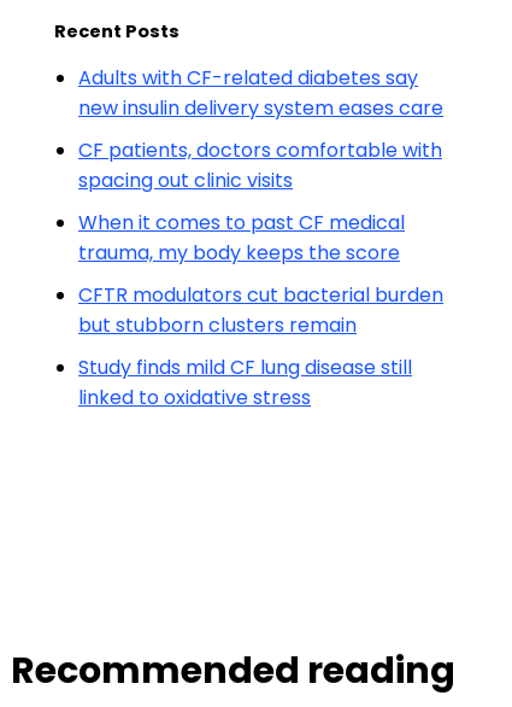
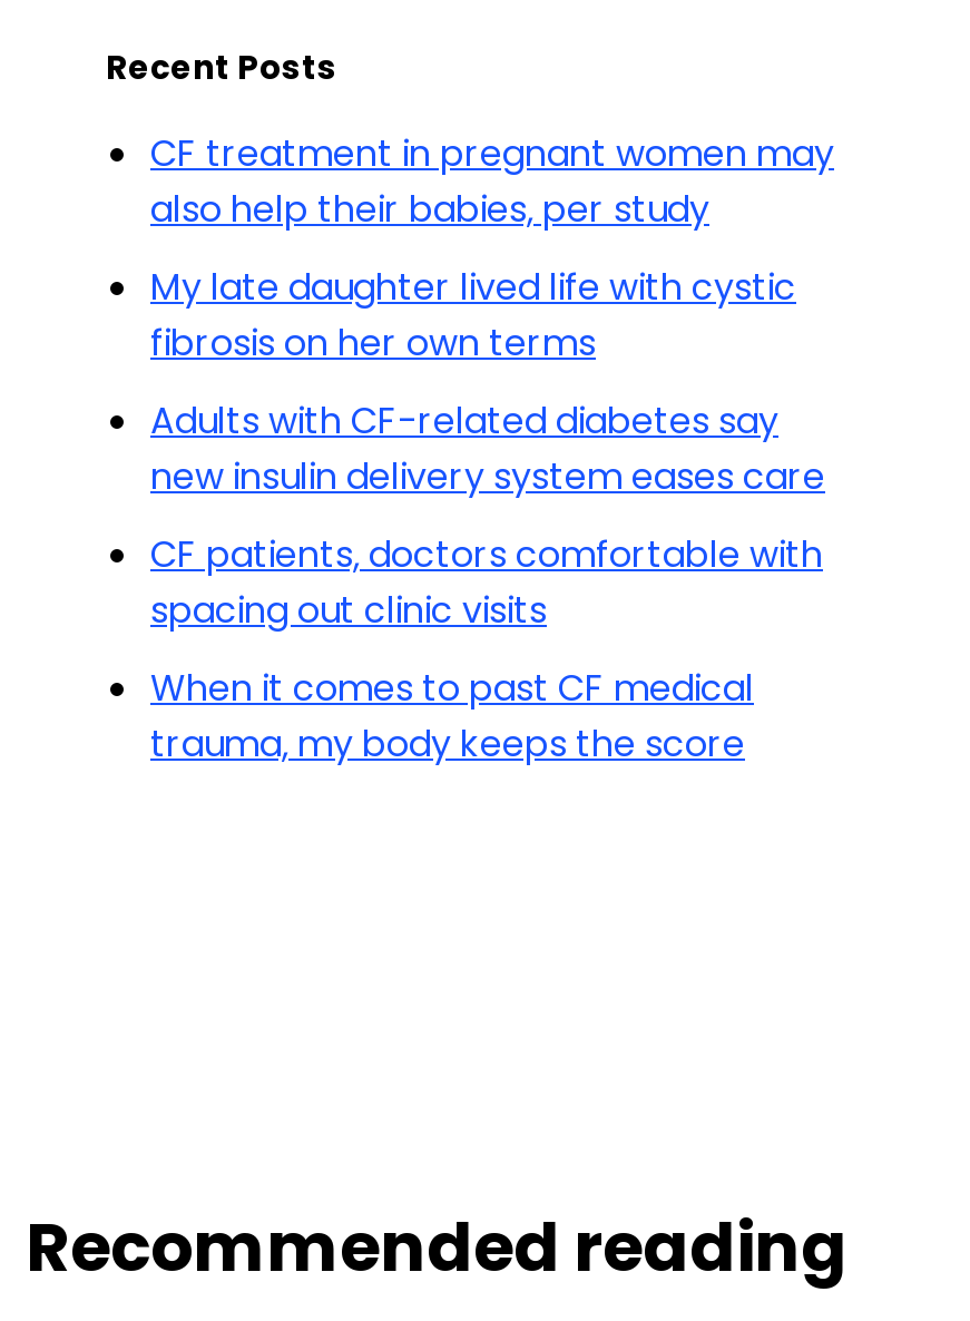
+ CF treatment in pregnant women may
+ also help their babies, per study
+ My late daughter lived life with cystic
+ fibrosis on her own terms

moved down: Adults with CF-related diabetes say | new insulin delivery system eases care | CF patients, doctors comfortable with | spacing out clinic visits | When it comes to past CF medical | trauma, my body keeps the score

- CFTR modulators cut bacterial burden
- but stubborn clusters remain
- Study finds mild CF lung disease still
- linked to oxidative stress
